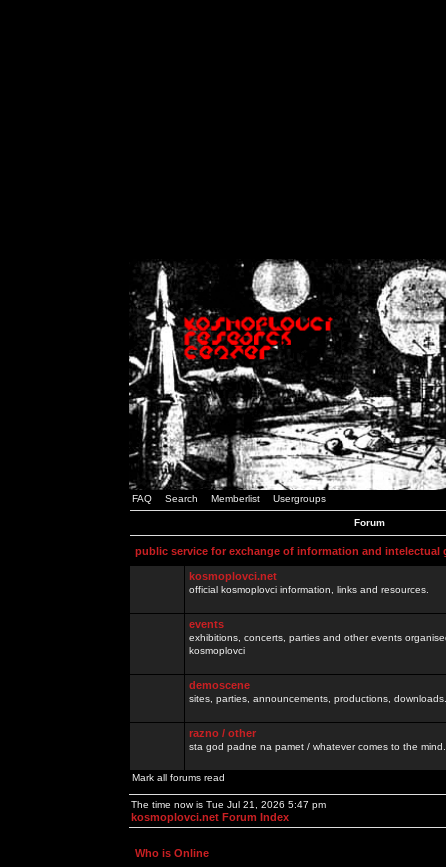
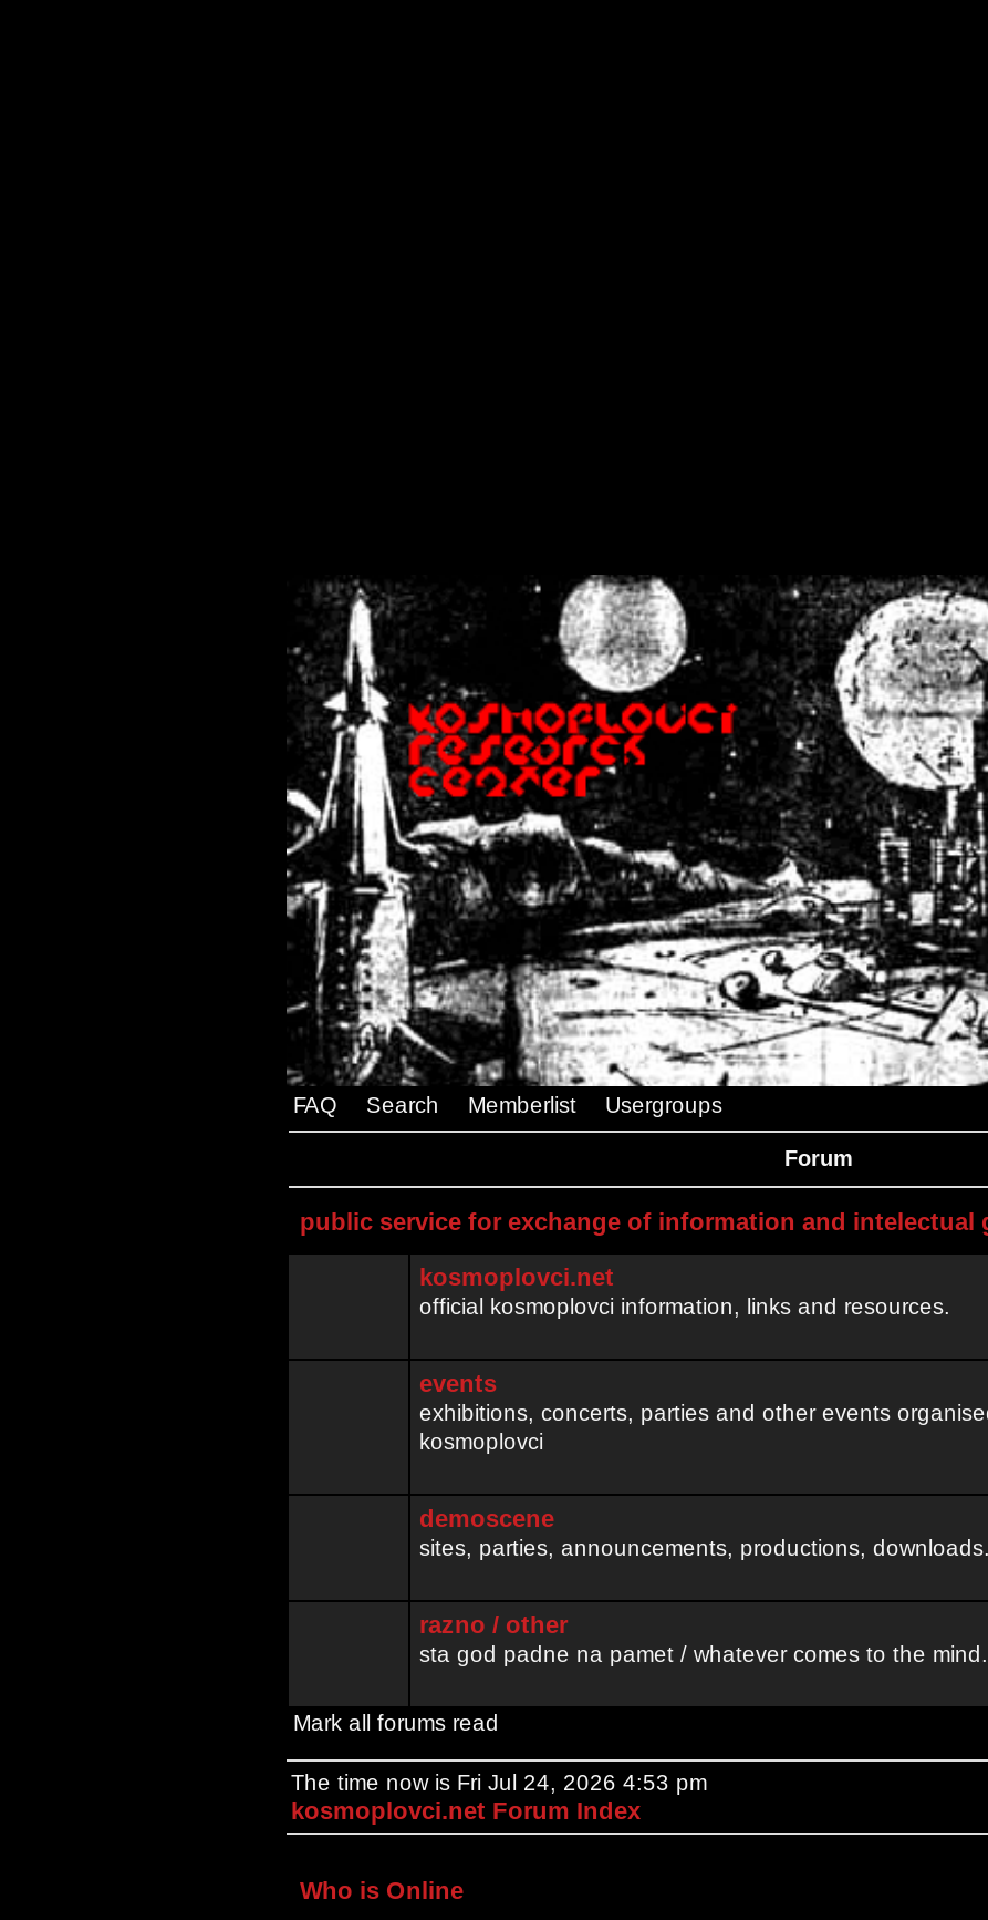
- The time now is Tue Jul 21, 2026 5:47 pm
+ The time now is Fri Jul 24, 2026 4:53 pm
